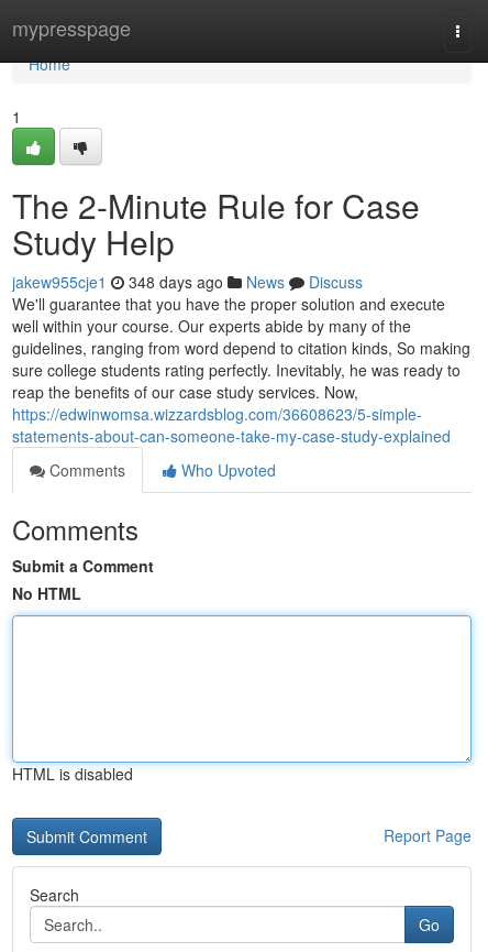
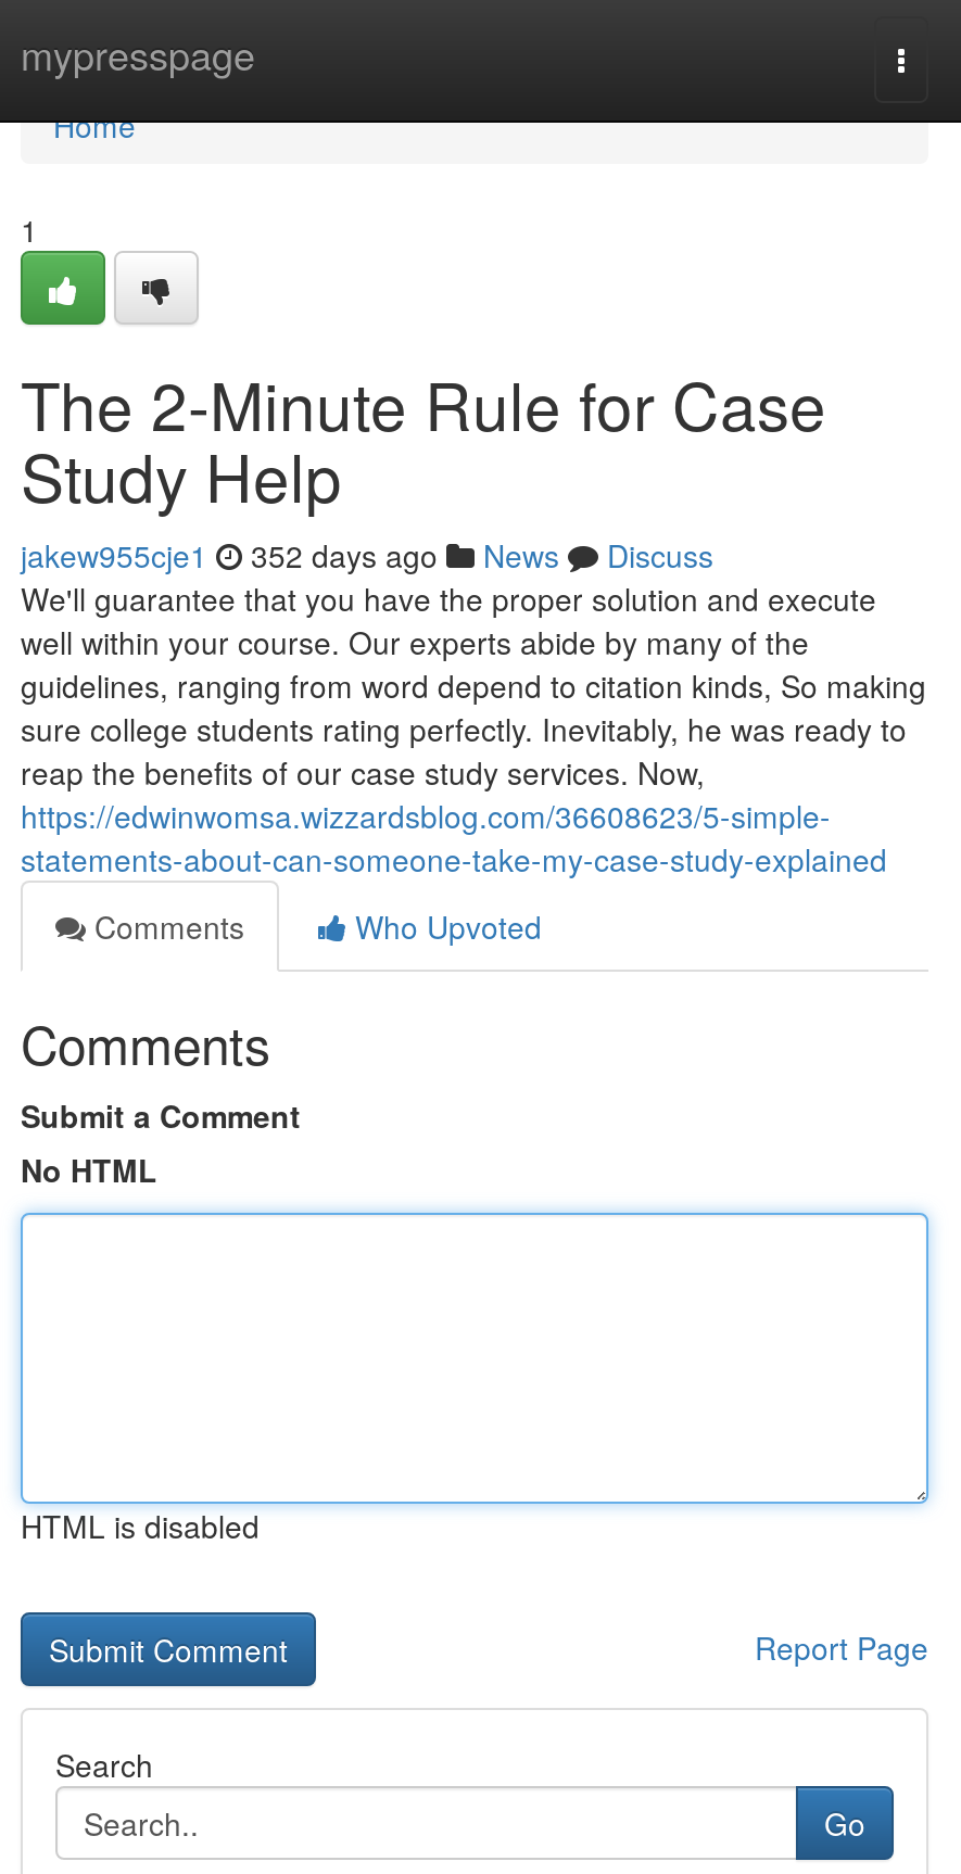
- jakew955cje1 348 days ago News Discuss
+ jakew955cje1 352 days ago News Discuss
